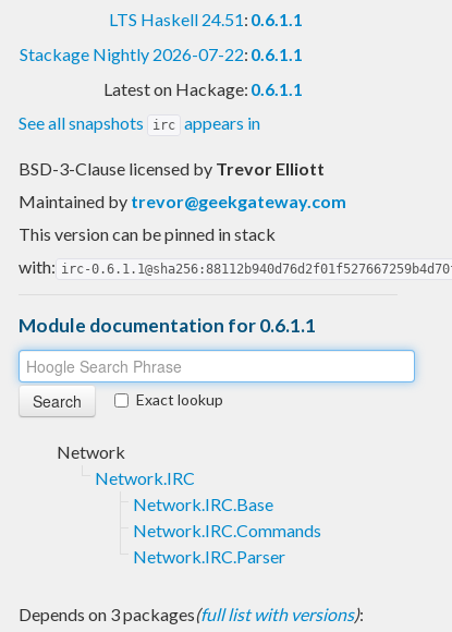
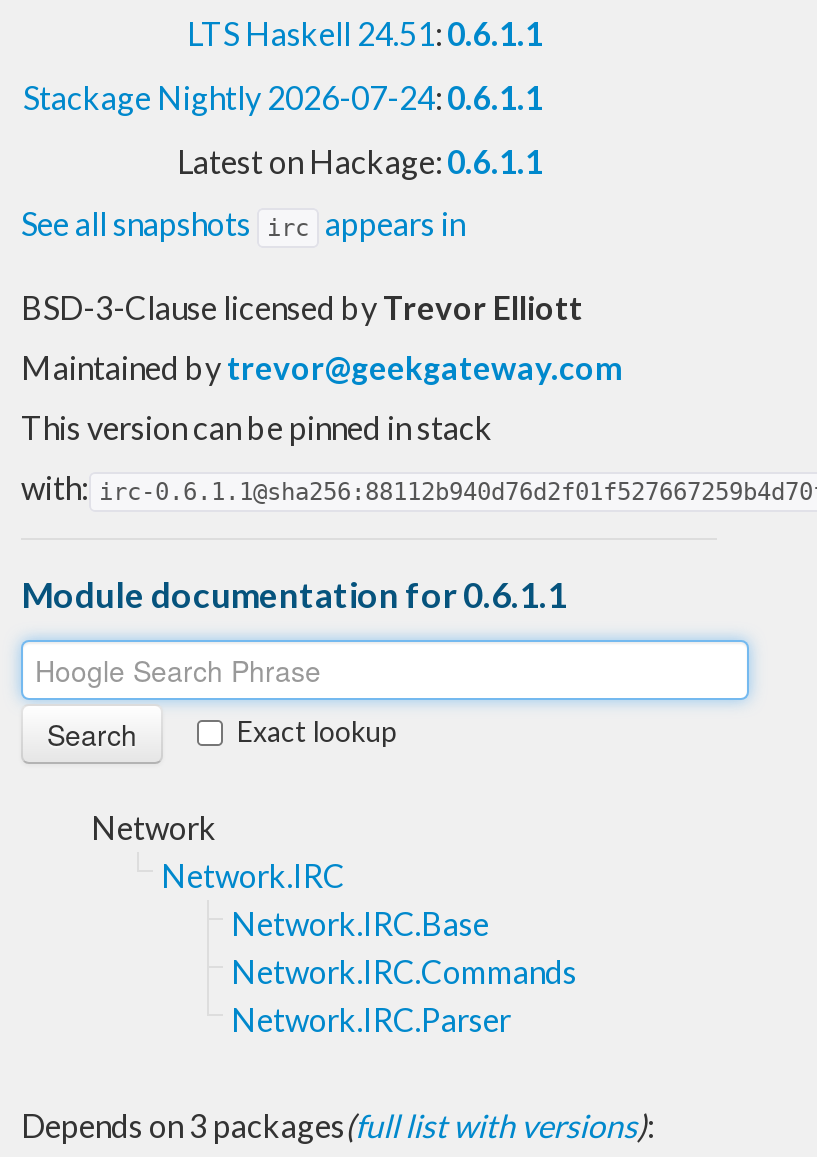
- Stackage Nightly 2026-07-22: 0.6.1.1
+ Stackage Nightly 2026-07-24: 0.6.1.1
